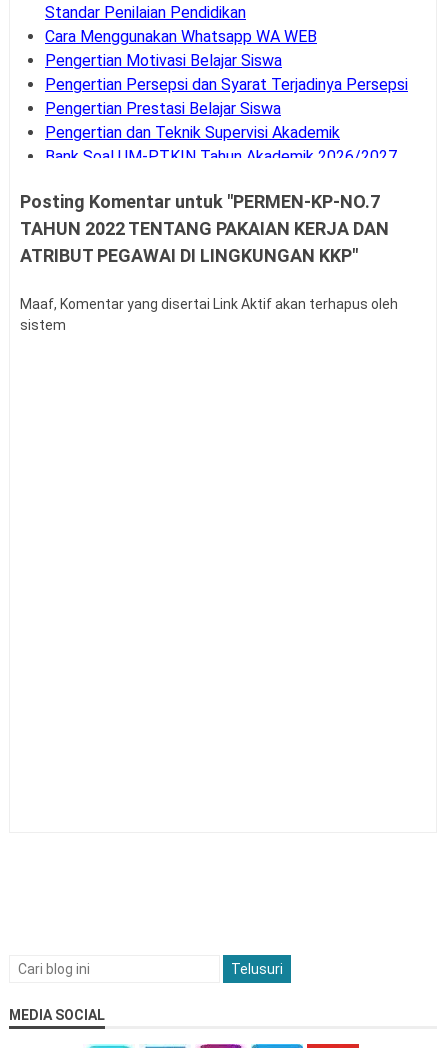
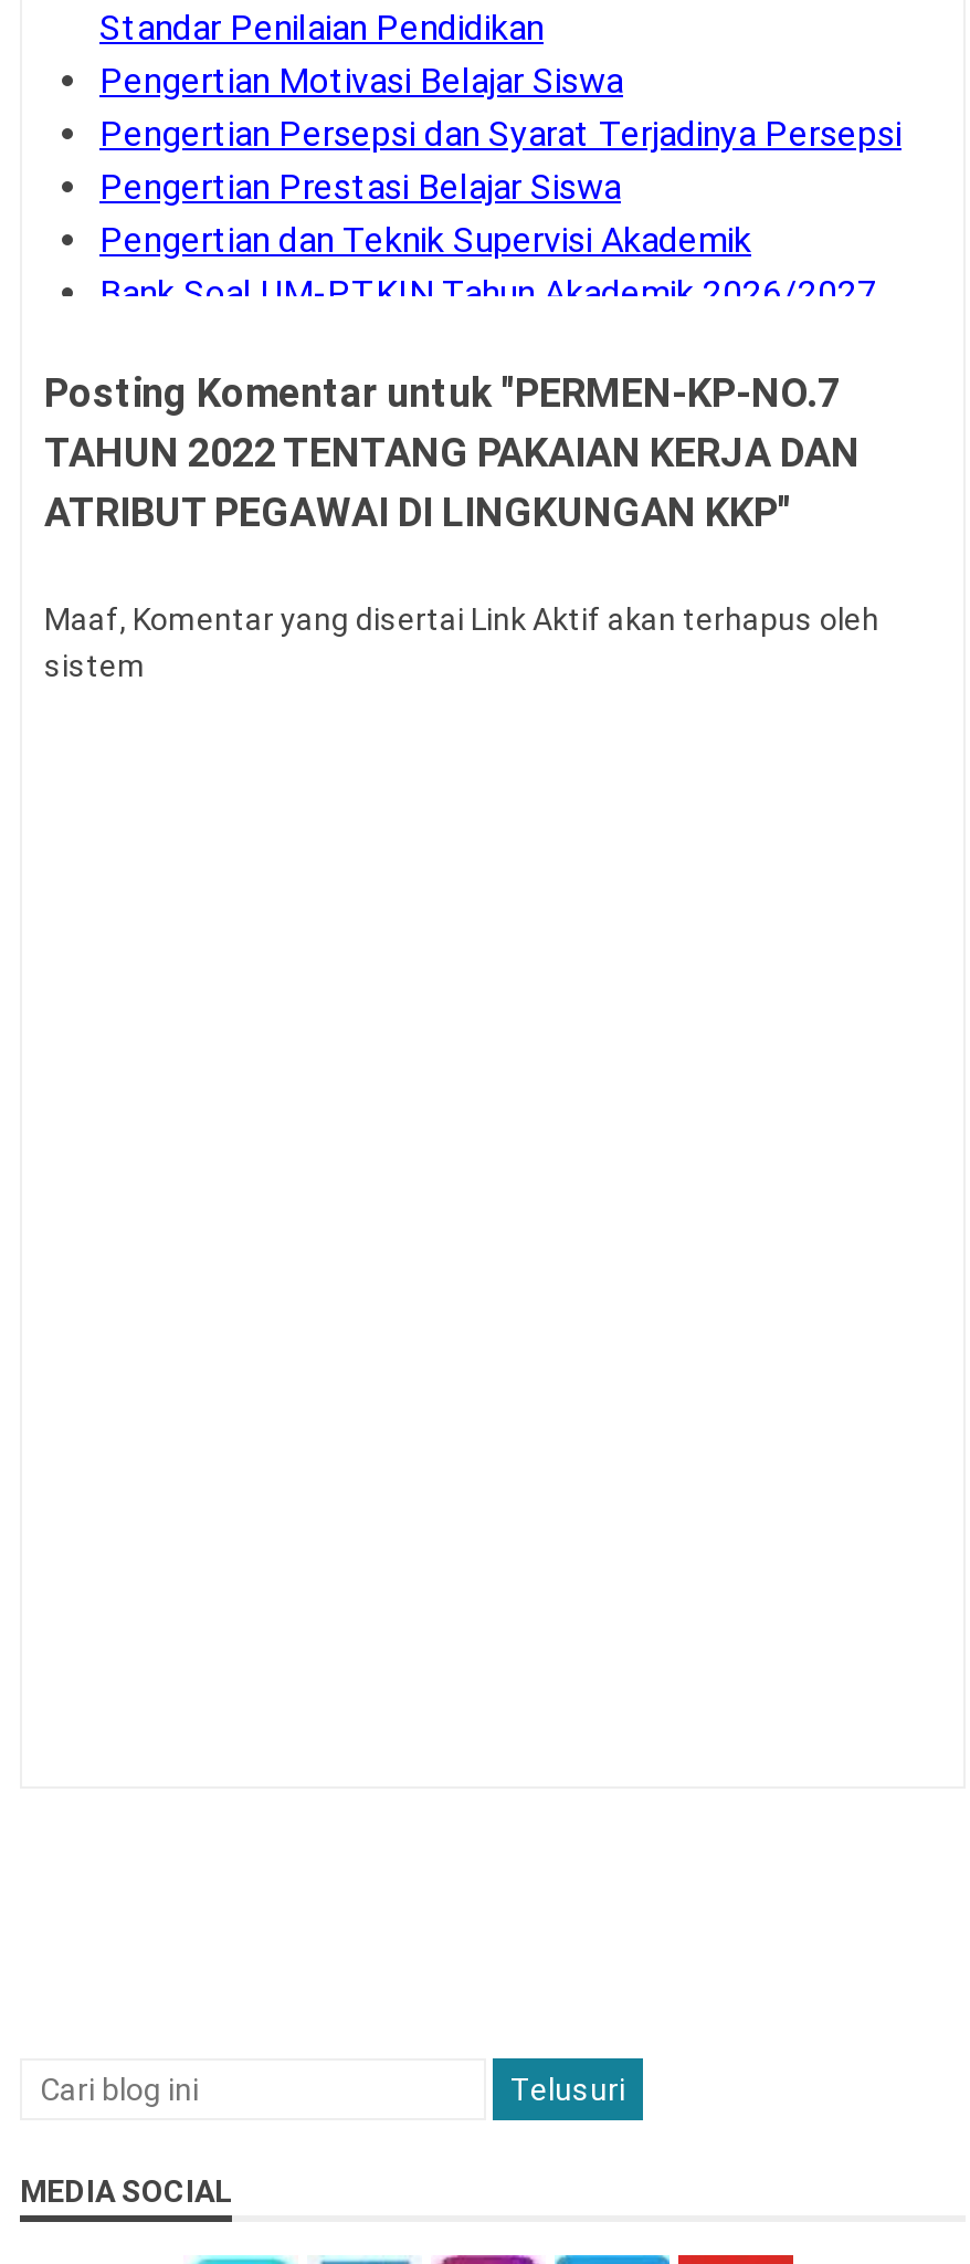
- Cara Menggunakan Whatsapp WA WEB
